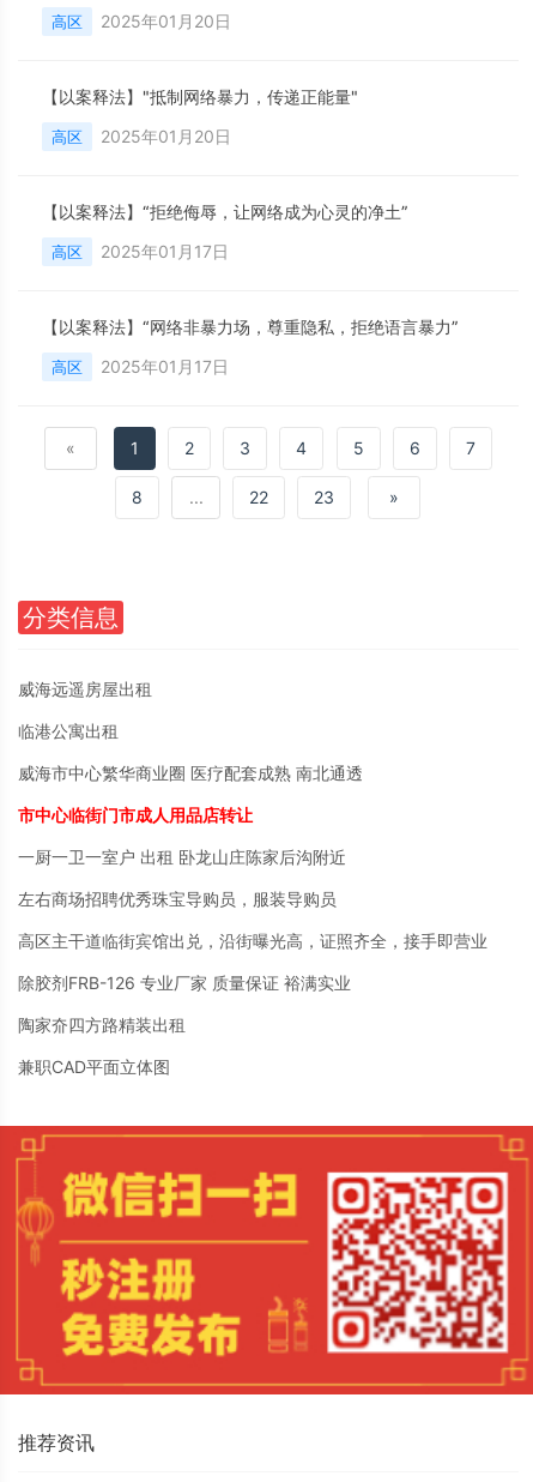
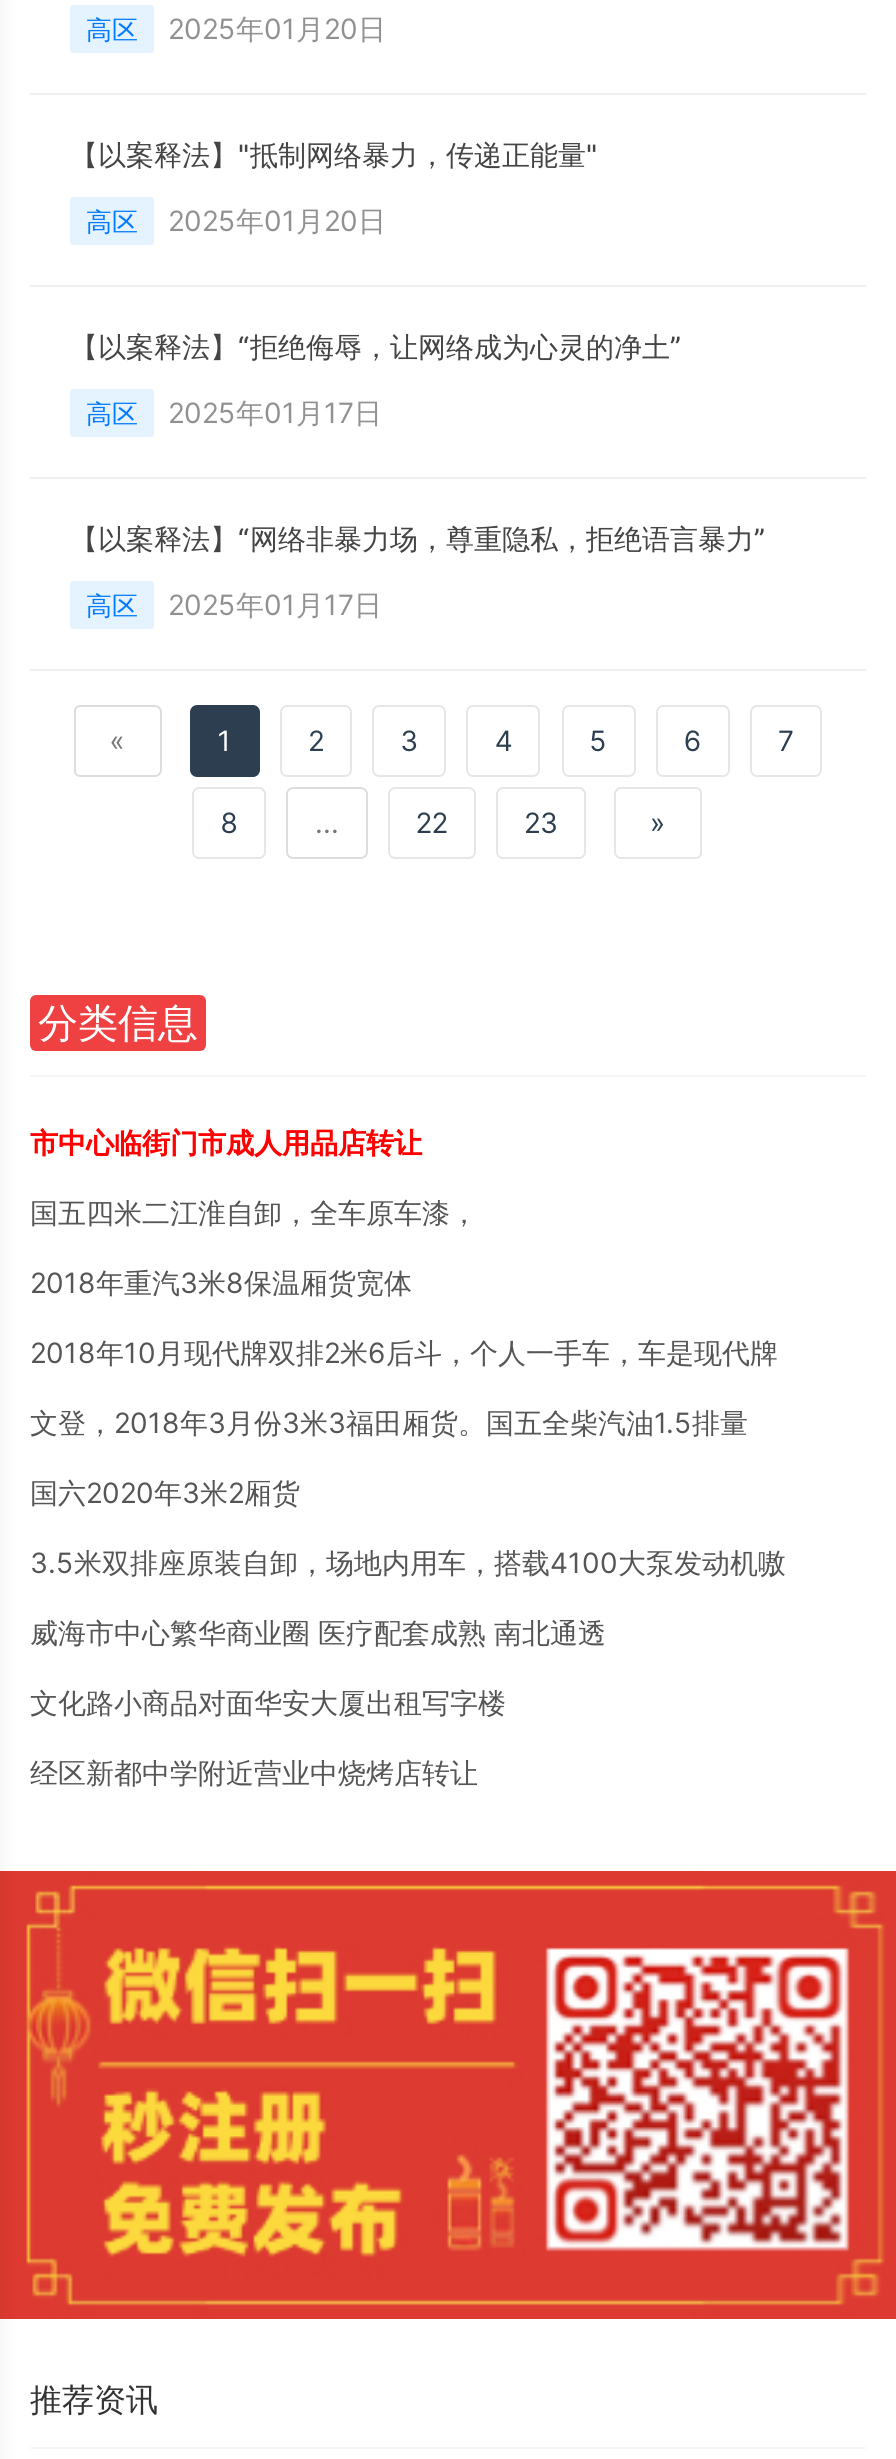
- 威海远遥房屋出租
- 临港公寓出租
+ 国五四米二江淮自卸，全车原车漆，
+ 2018年重汽3米8保温厢货宽体
+ 2018年10月现代牌双排2米6后斗，个人一手车，车是现代牌
+ 文登，2018年3月份3米3福田厢货。国五全柴汽油1.5排量
+ 国六2020年3米2厢货
+ 3.5米双排座原装自卸，场地内用车，搭载4100大泵发动机嗷

moved down: 威海市中心繁华商业圈 医疗配套成熟 南北通透

moved up: 市中心临街门市成人用品店转让

- 一厨一卫一室户 出租 卧龙山庄陈家后沟附近
- 左右商场招聘优秀珠宝导购员，服装导购员
- 高区主干道临街宾馆出兑，沿街曝光高，证照齐全，接手即营业
- 除胶剂FRB-126 专业厂家 质量保证 裕满实业
- 陶家夼四方路精装出租
- 兼职CAD平面立体图
+ 文化路小商品对面华安大厦出租写字楼
+ 经区新都中学附近营业中烧烤店转让
